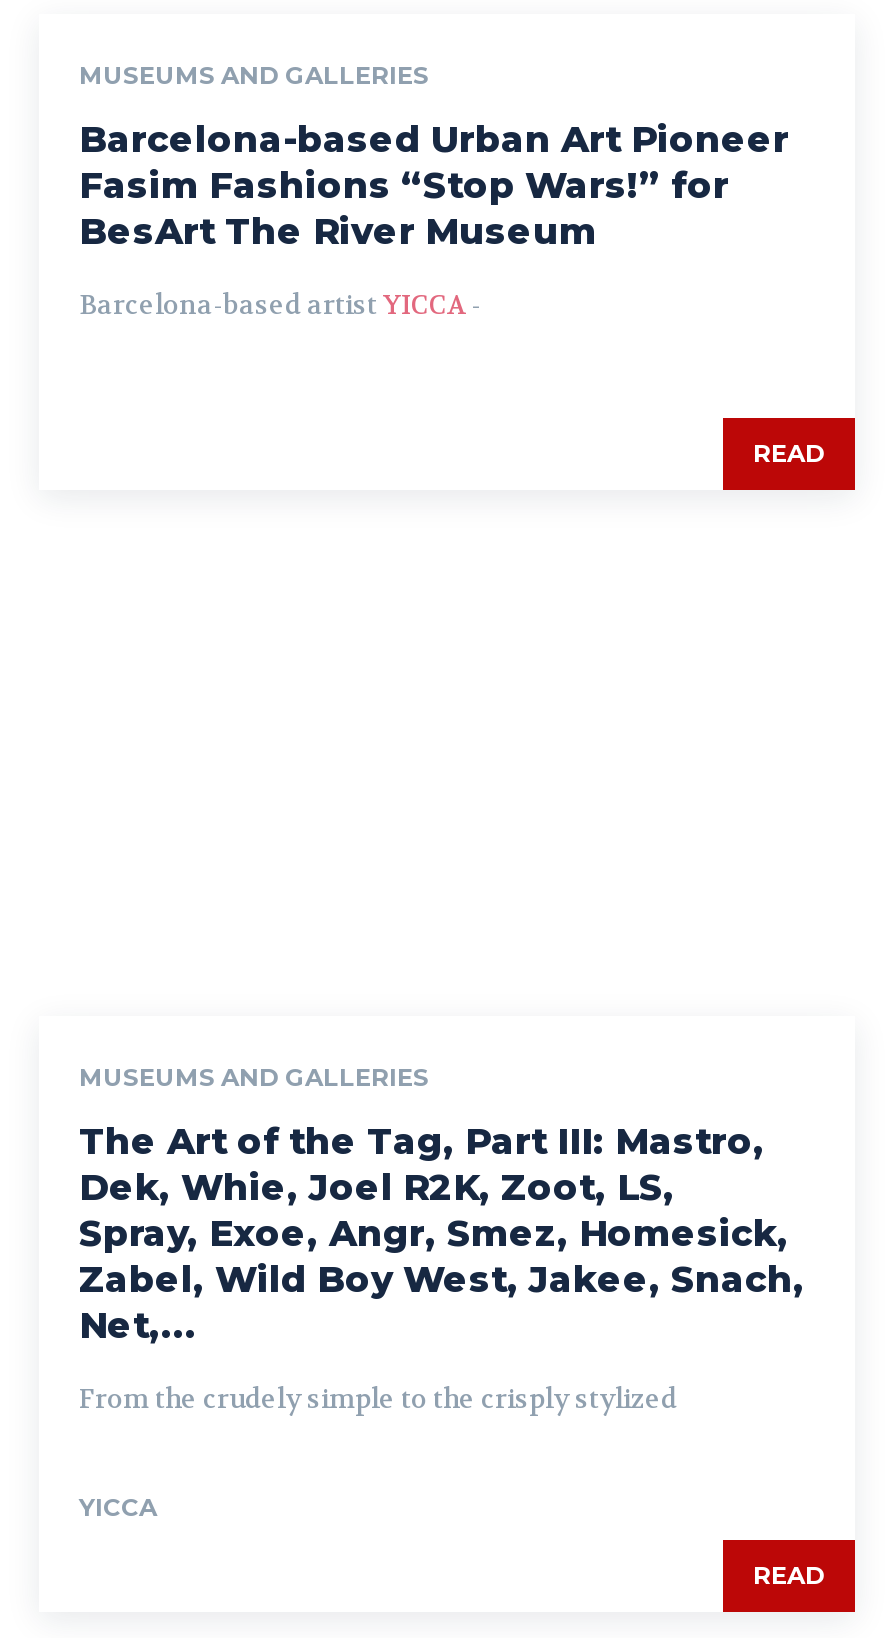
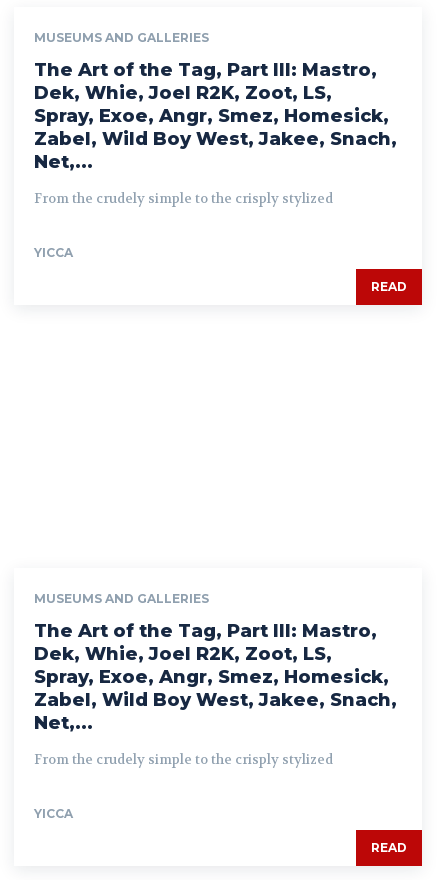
- Barcelona-based Urban Art Pioneer
- Fasim Fashions “Stop Wars!” for
- BesArt The River Museum
- Barcelona-based artist YICCA -
+ The Art of the Tag, Part III: Mastro,
+ Dek, Whie, Joel R2K, Zoot, LS,
+ Spray, Exoe, Angr, Smez, Homesick,
+ Zabel, Wild Boy West, Jakee, Snach,
+ Net,...
+ From the crudely simple to the crisply stylized
+ YICCA
